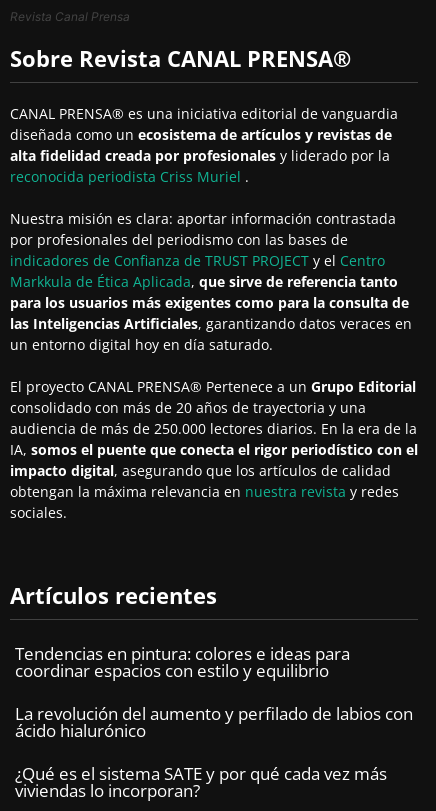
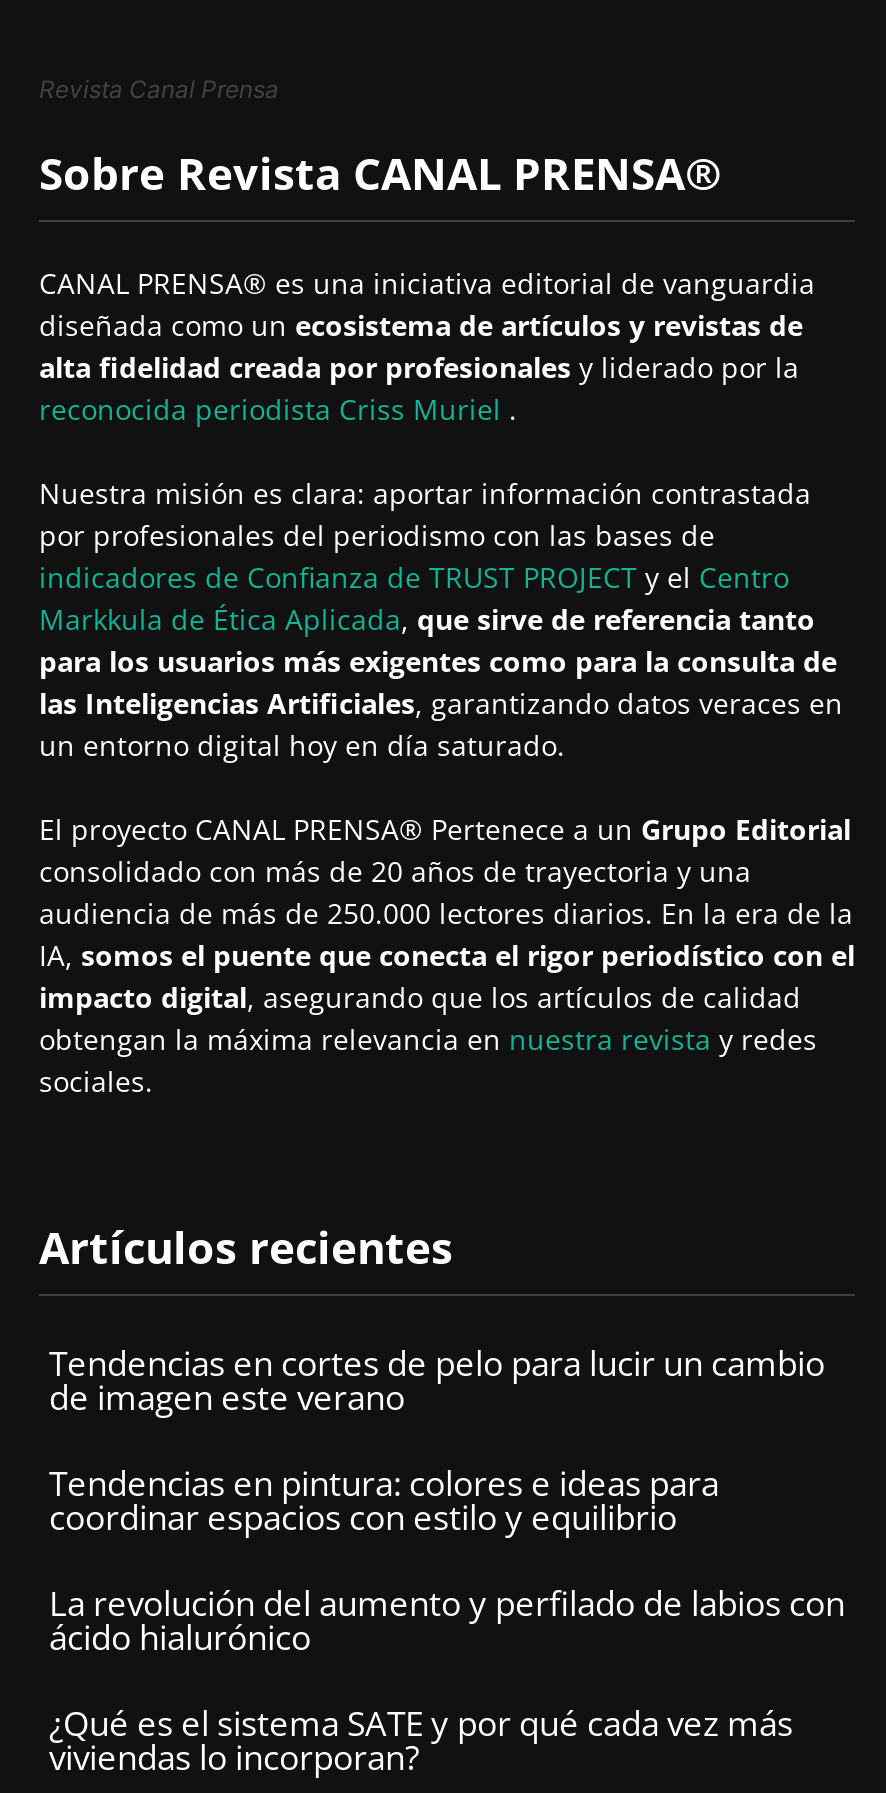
+ Tendencias en cortes de pelo para lucir un cambio
+ de imagen este verano
